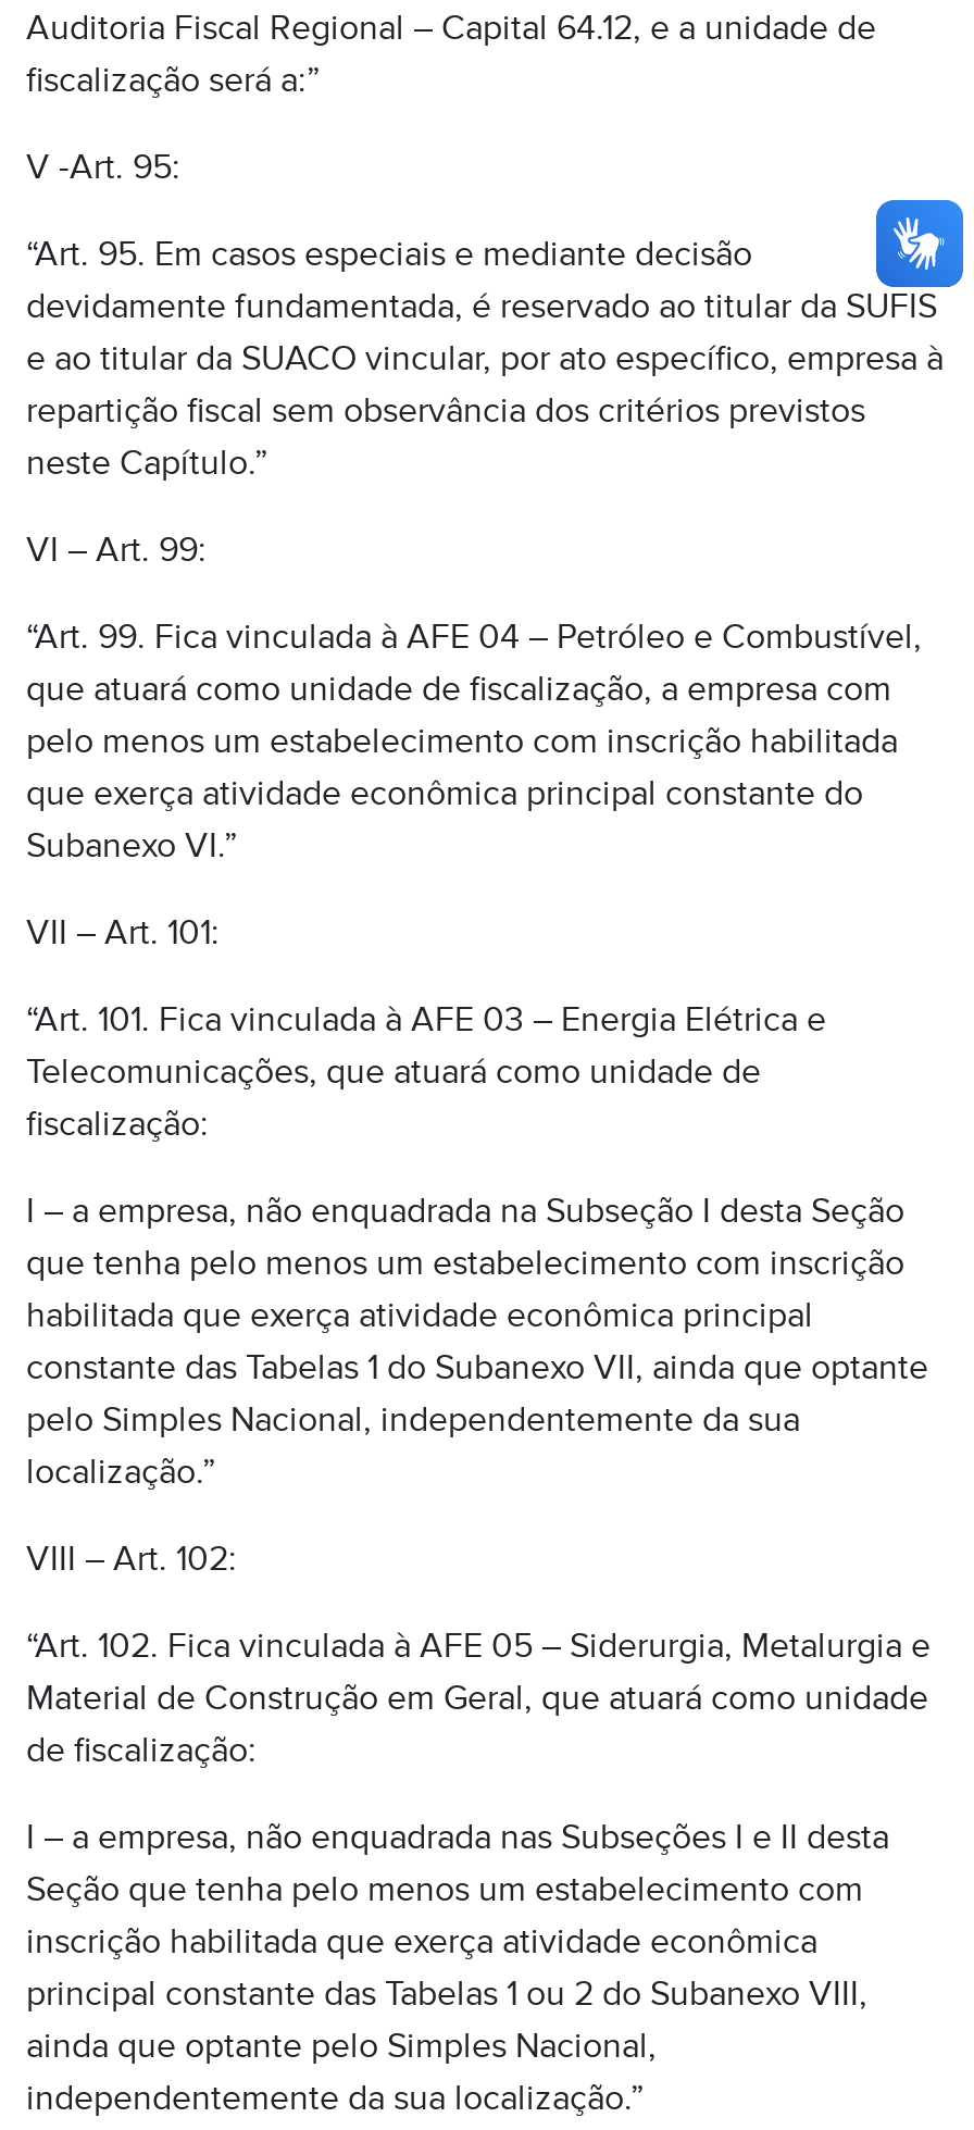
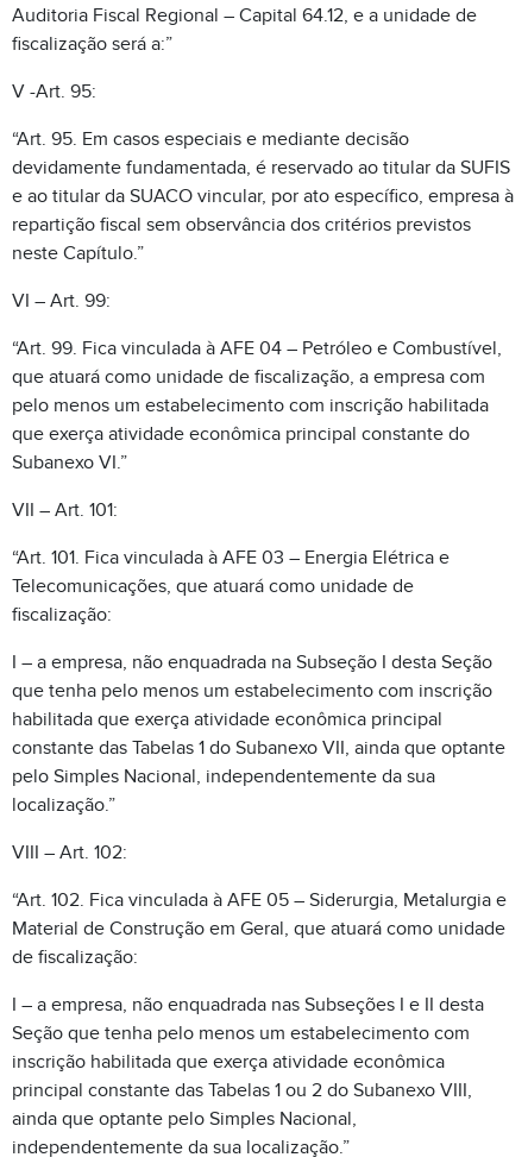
- [image]
